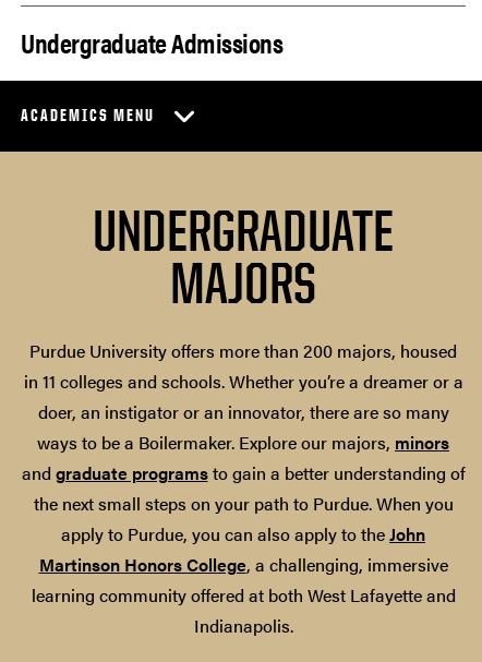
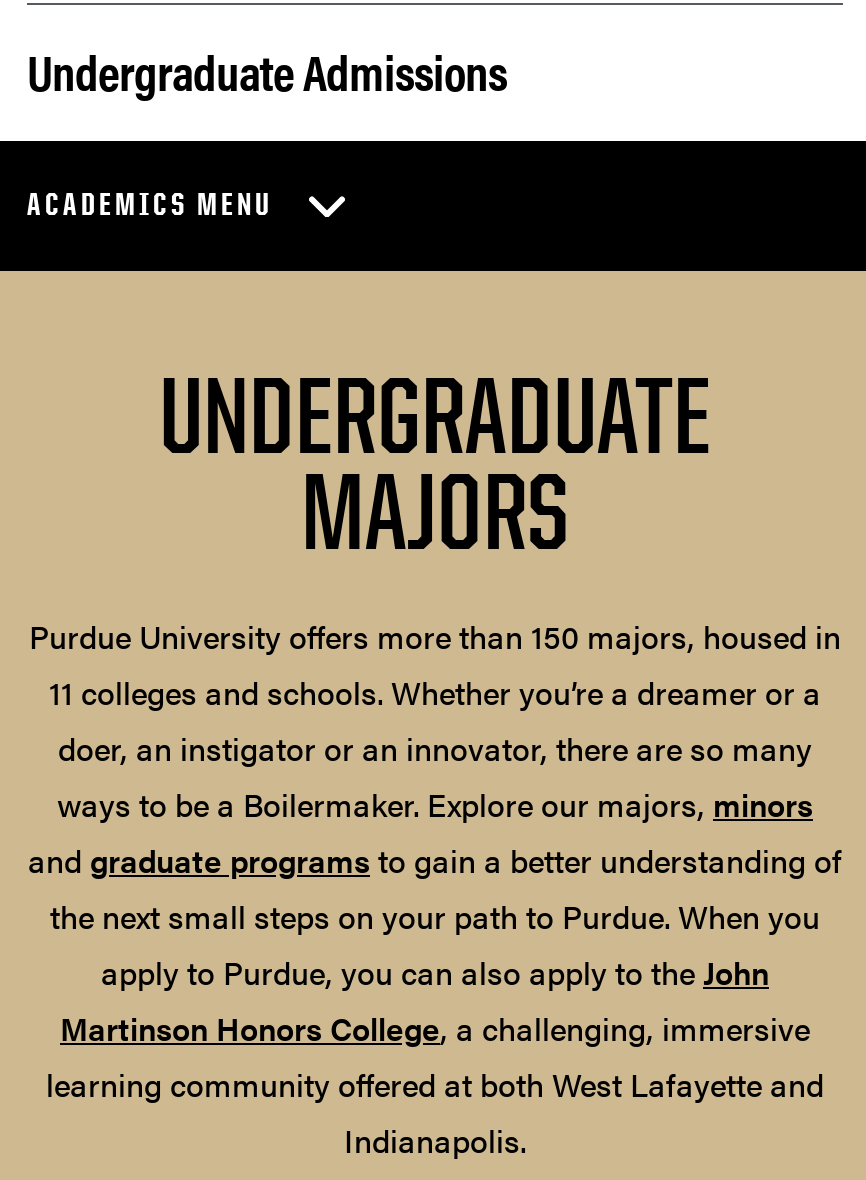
- Purdue University offers more than 200 majors, housed
- in 11 colleges and schools. Whether you’re a dreamer or a
+ Purdue University offers more than 150 majors, housed in
+ 11 colleges and schools. Whether you’re a dreamer or a
